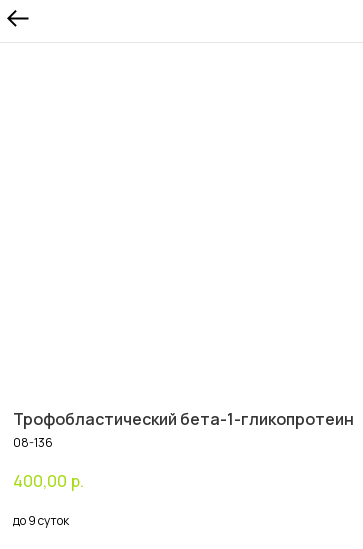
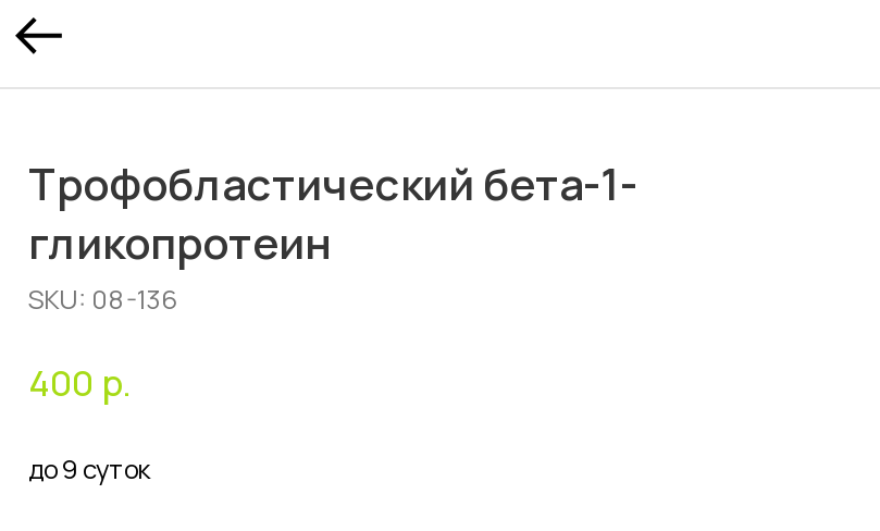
- Трофобластический бета-1-гликопротеин
- 08-136
+ Трофобластический бета-1-
+ гликопротеин
+ SKU: 08-136

- 400,00 р.
+ 400 р.
